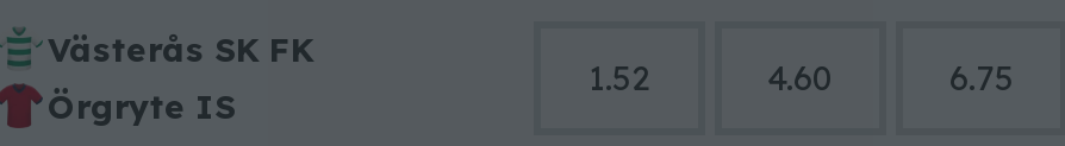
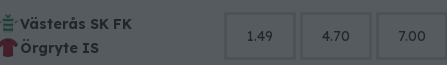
- 1.52
- 4.60
- 6.75
+ 1.49
+ 4.70
+ 7.00
